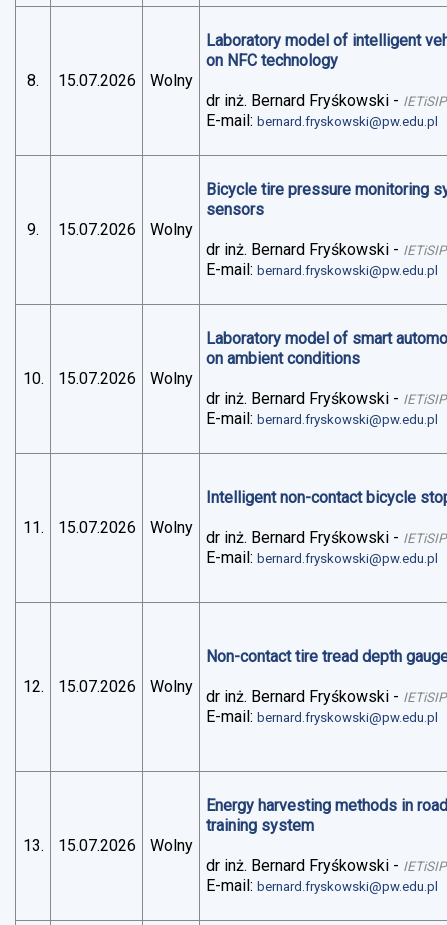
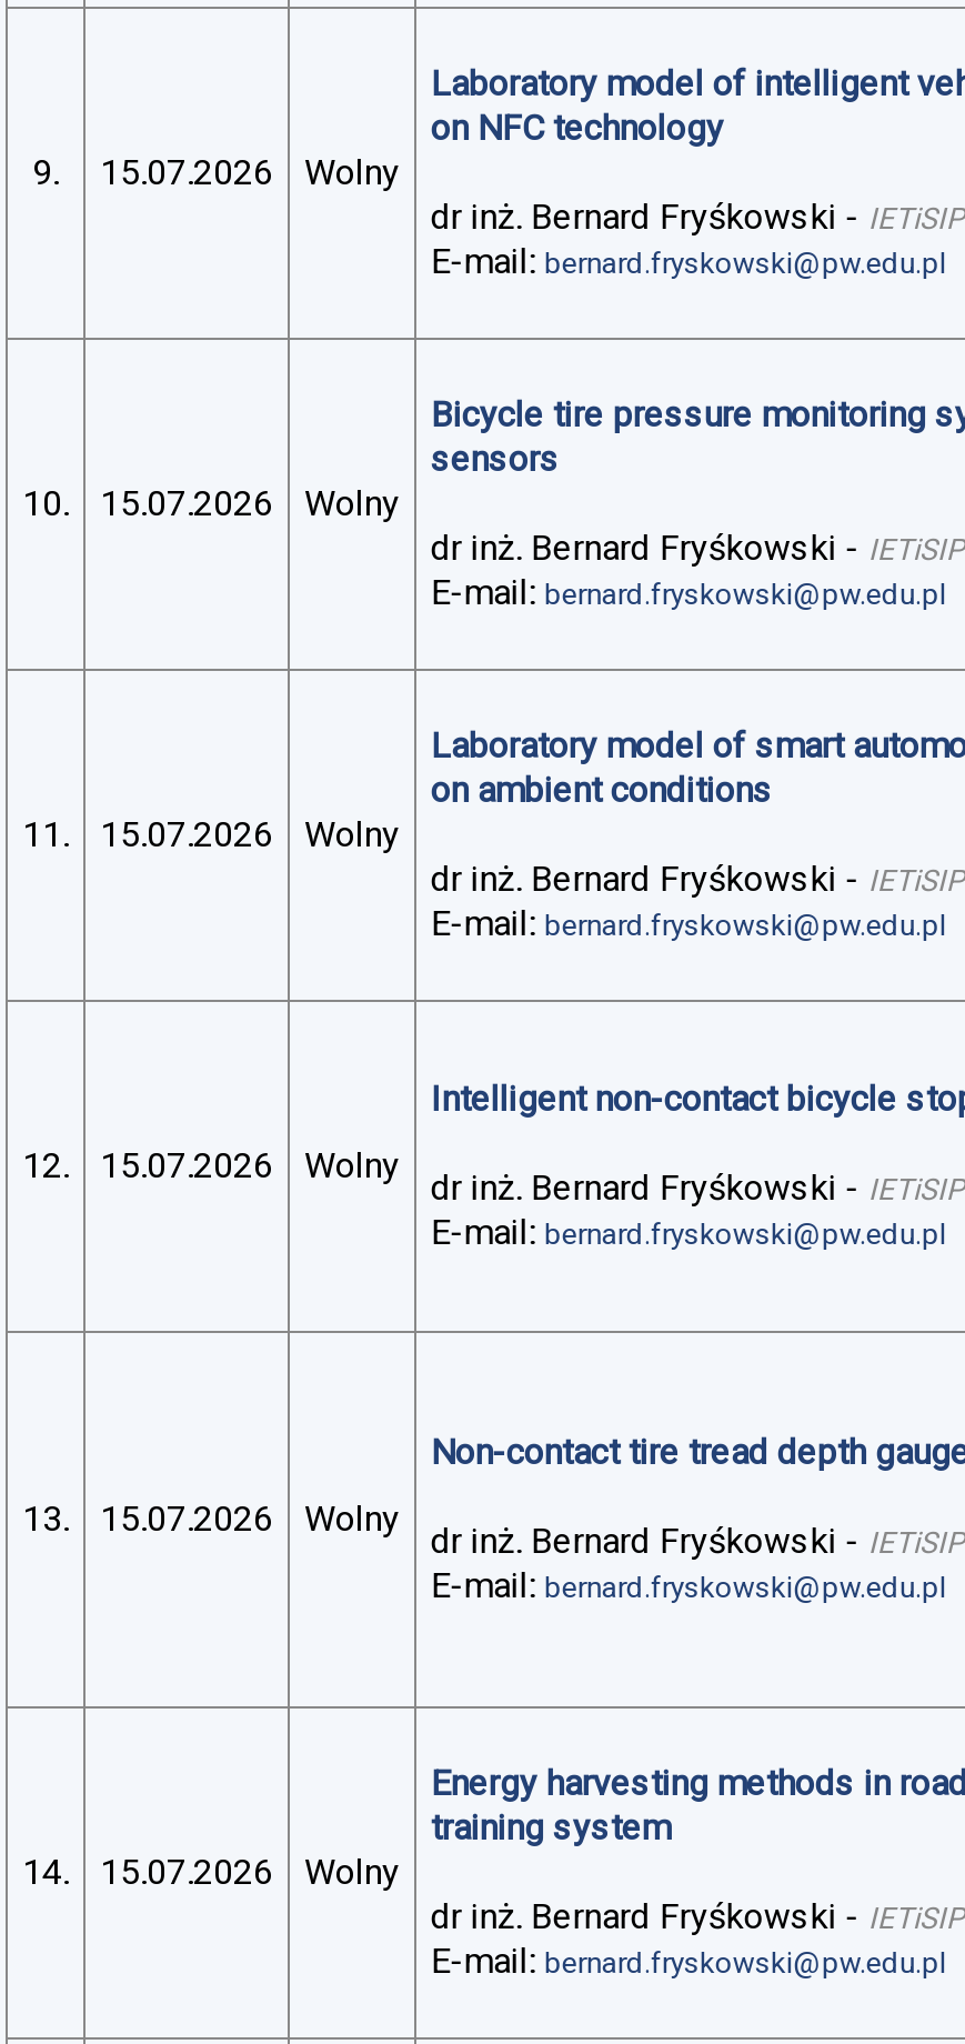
- 8. 15.07.2026 Wolny
+ 9. 15.07.2026 Wolny

- 9. 15.07.2026 Wolny
+ 10. 15.07.2026 Wolny

- 10. 15.07.2026 Wolny
+ 11. 15.07.2026 Wolny

- 11. 15.07.2026 Wolny
+ 12. 15.07.2026 Wolny

- 12. 15.07.2026 Wolny
+ 13. 15.07.2026 Wolny

- 13. 15.07.2026 Wolny
+ 14. 15.07.2026 Wolny
